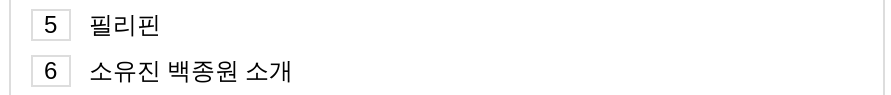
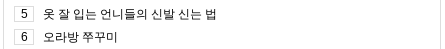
- 필리핀
+ 옷 잘 입는 언니들의 신발 신는 법

- 소유진 백종원 소개
+ 오라방 쭈꾸미
